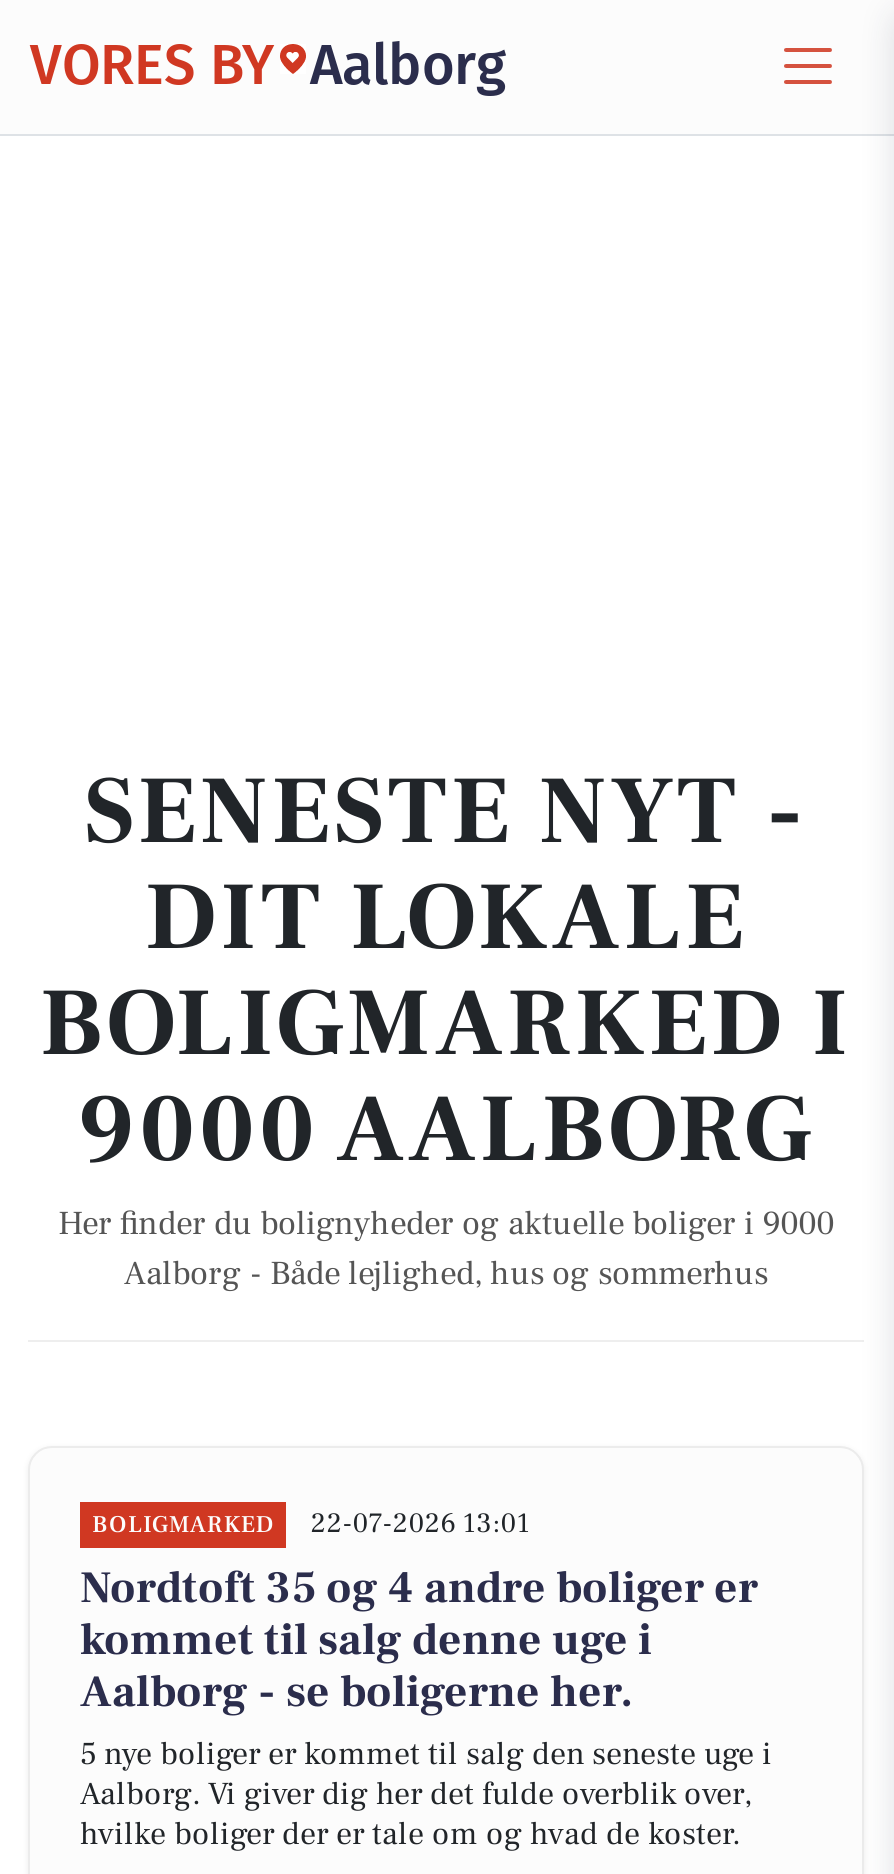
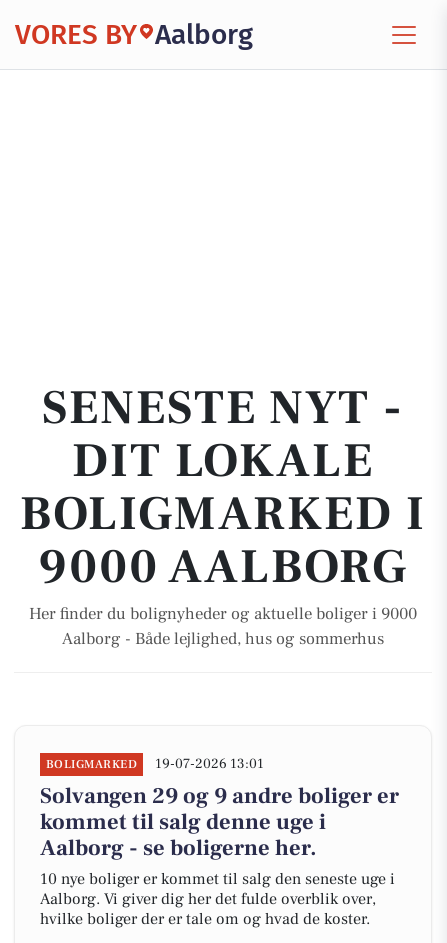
- BOLIGMARKED 22-07-2026 13:01
+ BOLIGMARKED 19-07-2026 13:01

- Nordtoft 35 og 4 andre boliger er
+ Solvangen 29 og 9 andre boliger er

- 5 nye boliger er kommet til salg den seneste uge i
+ 10 nye boliger er kommet til salg den seneste uge i
